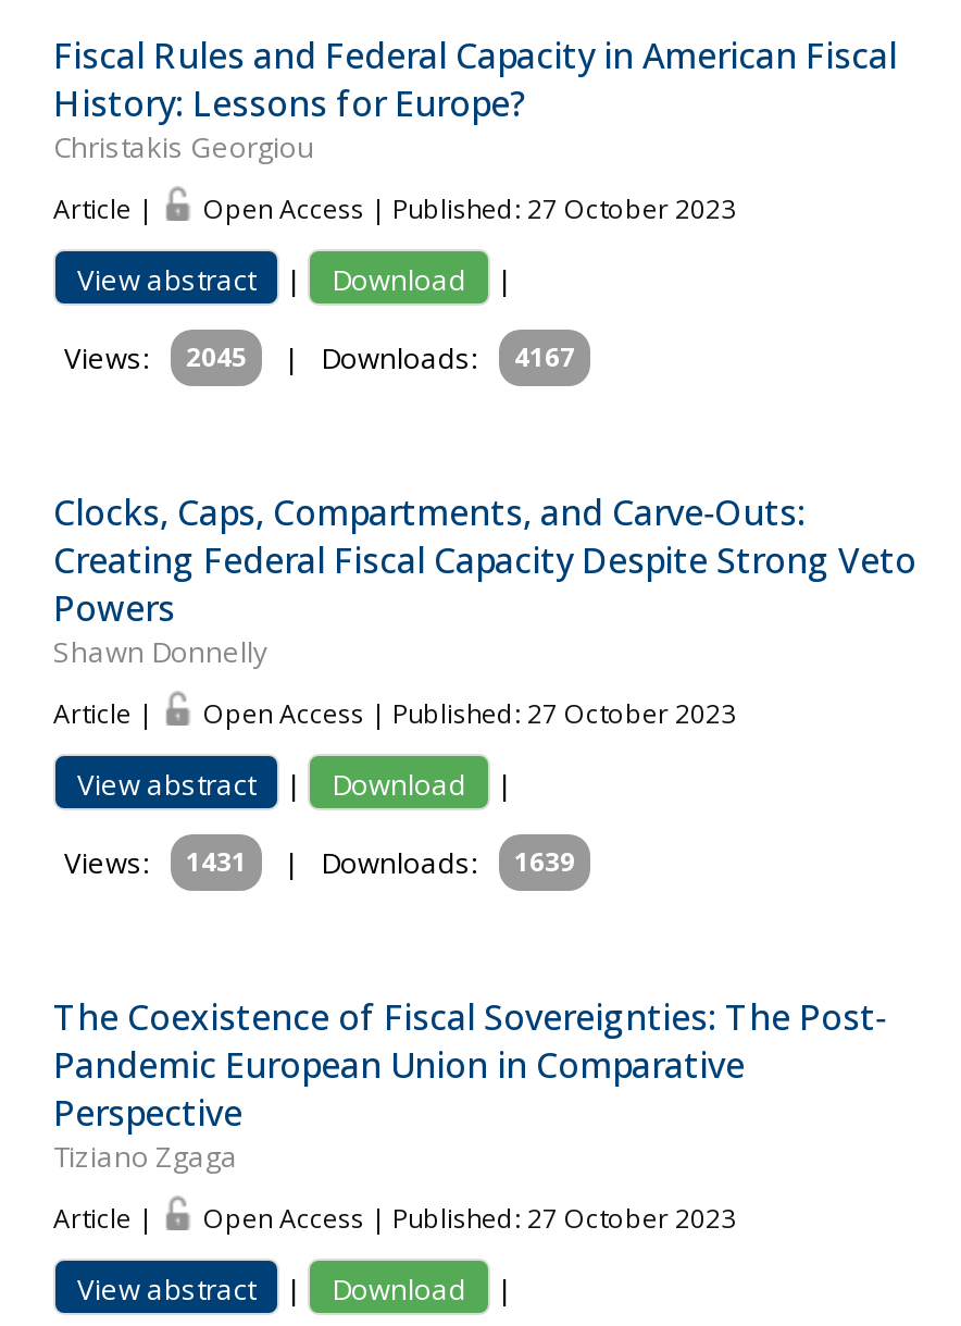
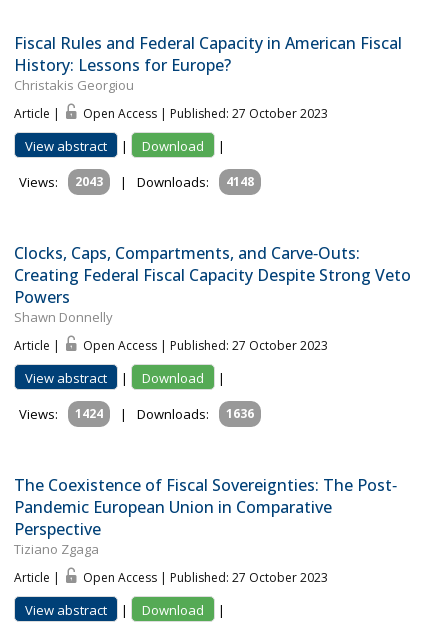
- 2045
+ 2043

- 4167
+ 4148

- 1431
+ 1424

- 1639
+ 1636
